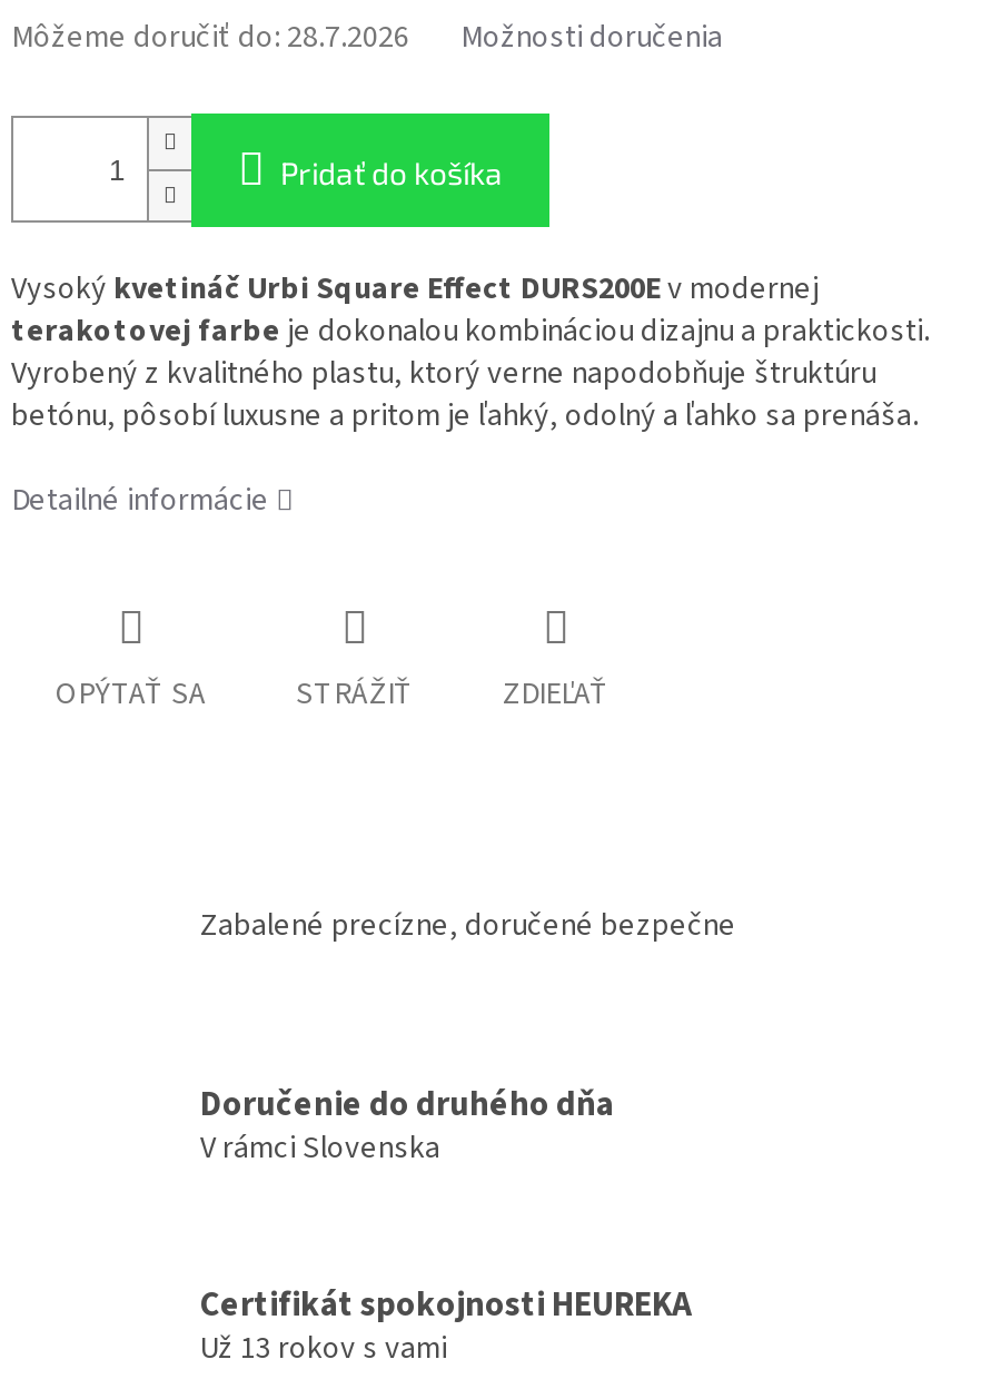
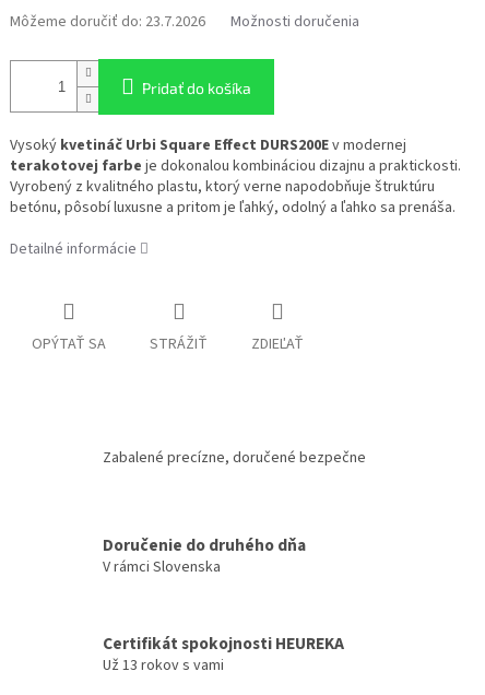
- Môžeme doručiť do: 28.7.2026
+ Môžeme doručiť do: 23.7.2026
